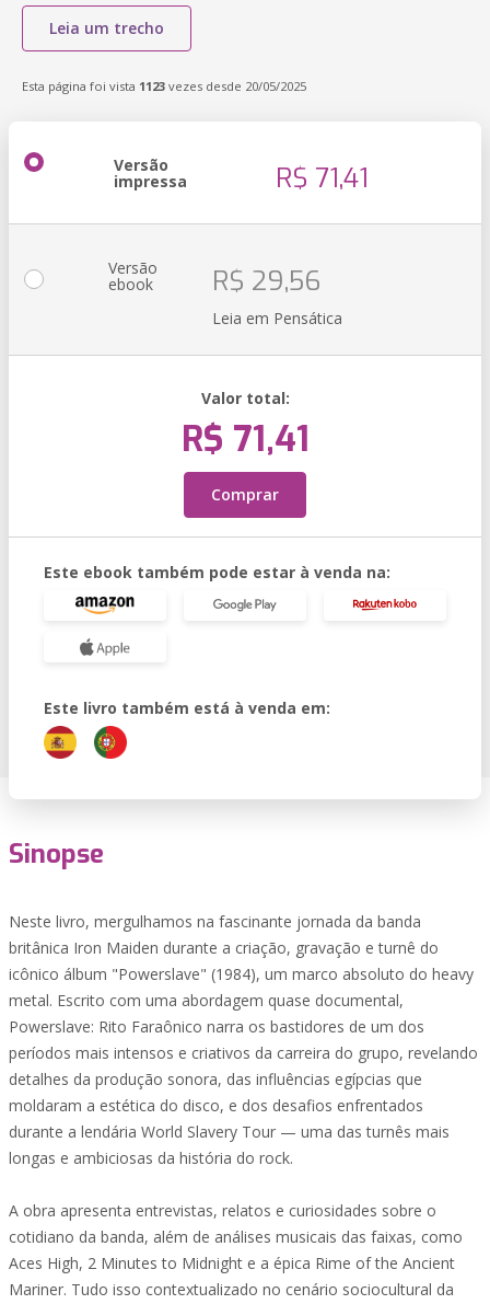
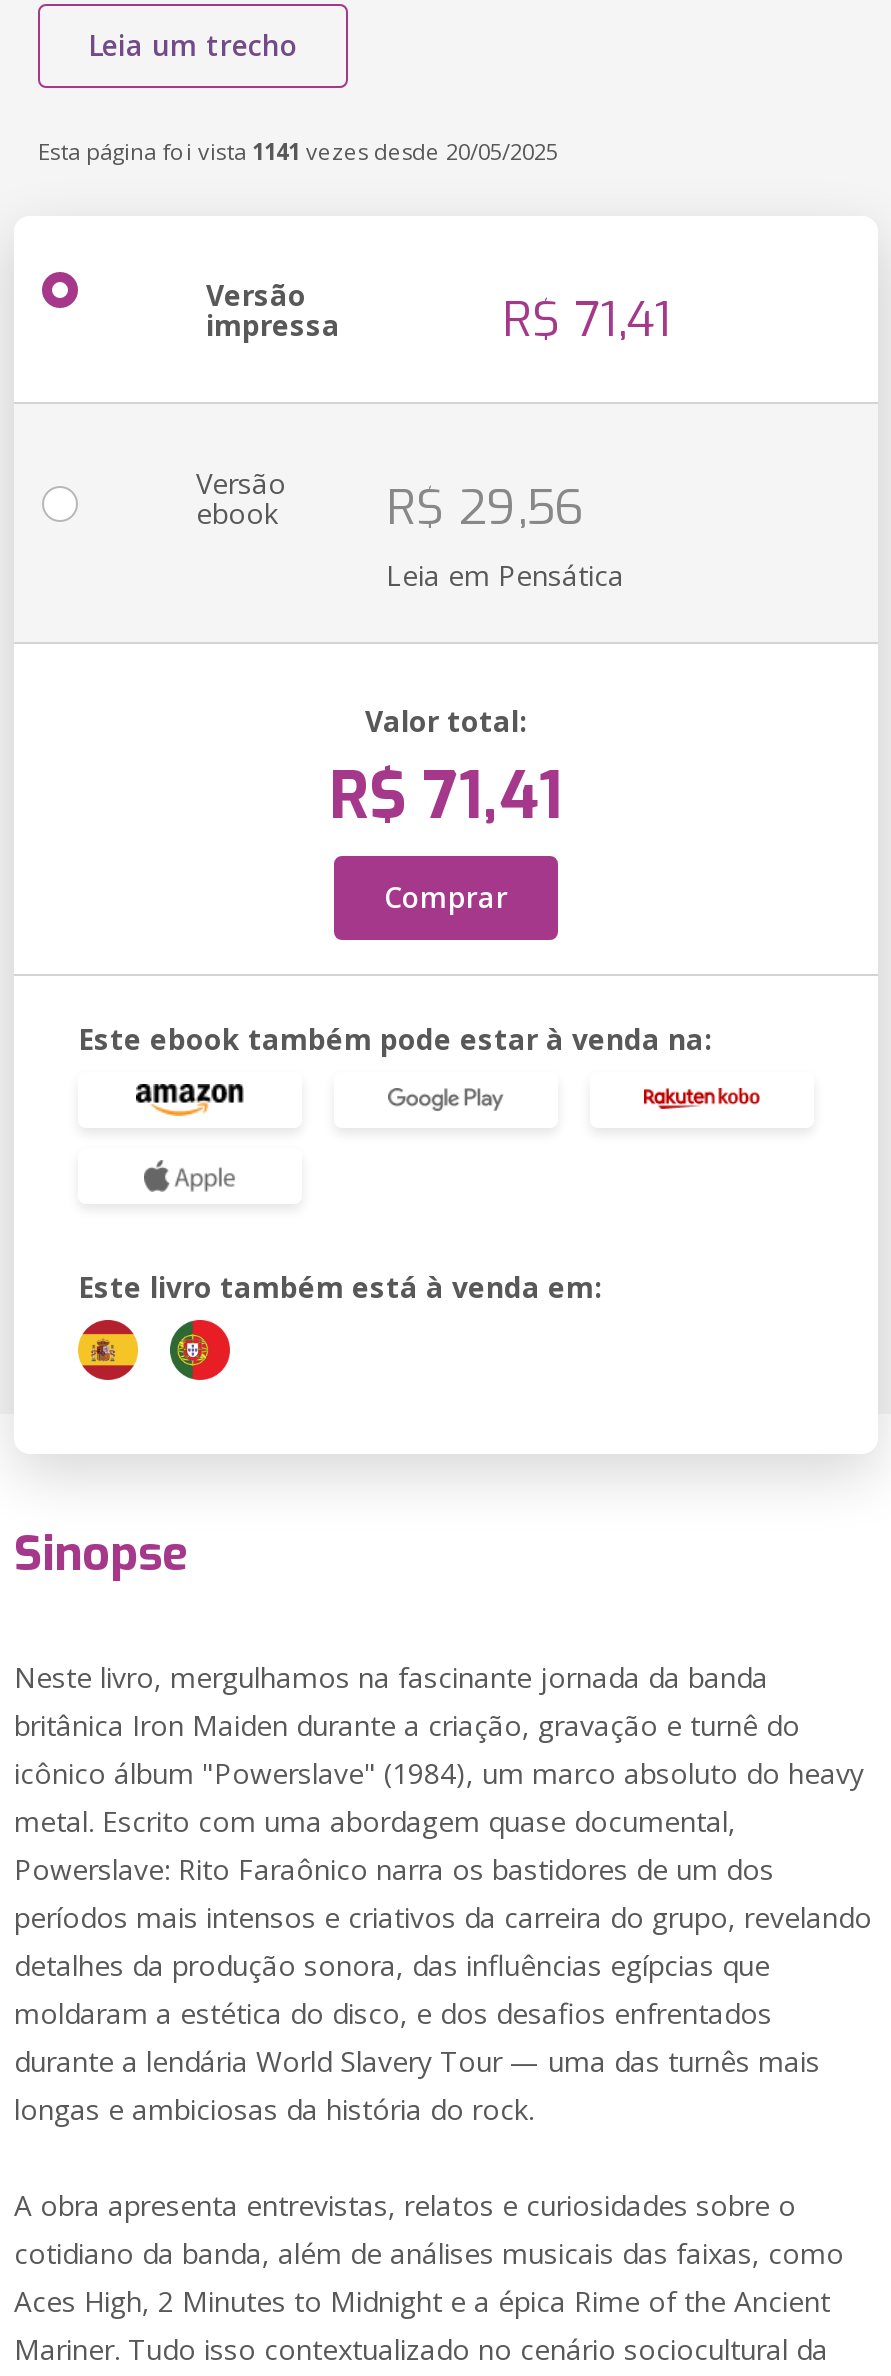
- Esta página foi vista 1123 vezes desde 20/05/2025
+ Esta página foi vista 1141 vezes desde 20/05/2025
